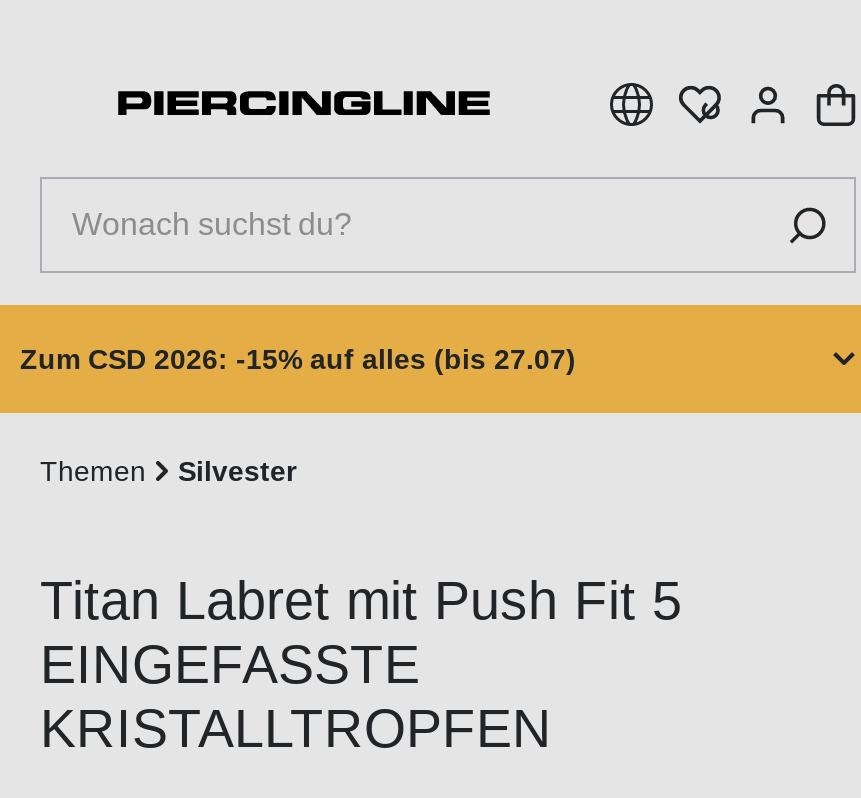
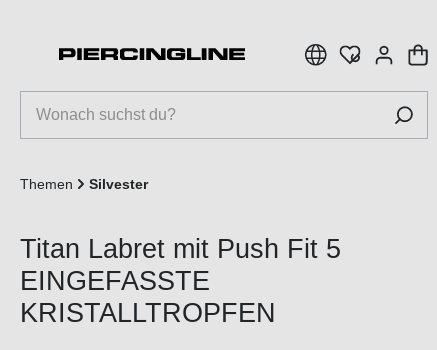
- Zum CSD 2026: -15% auf alles (bis 27.07)
